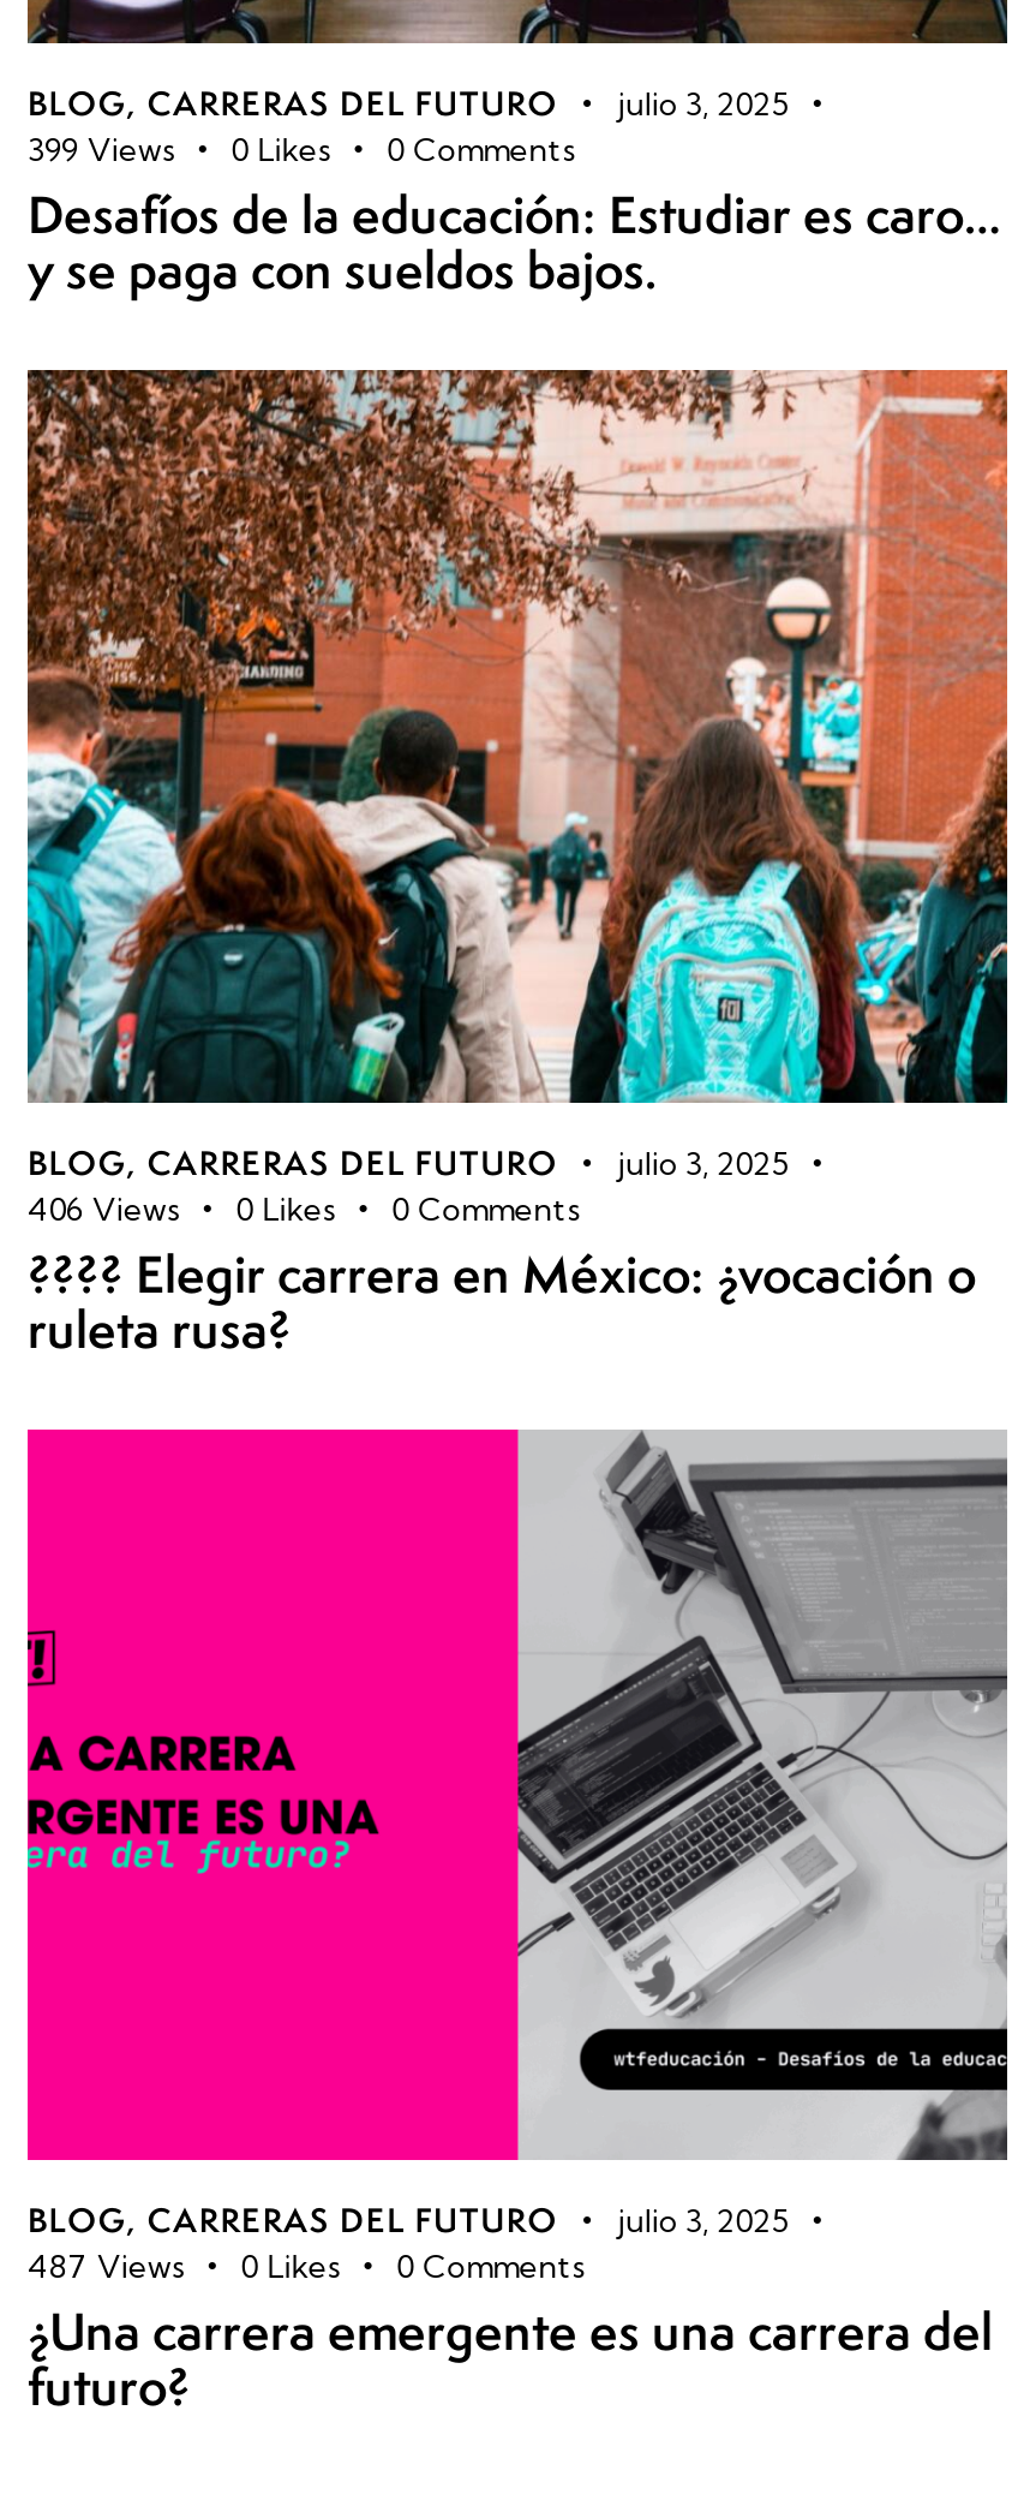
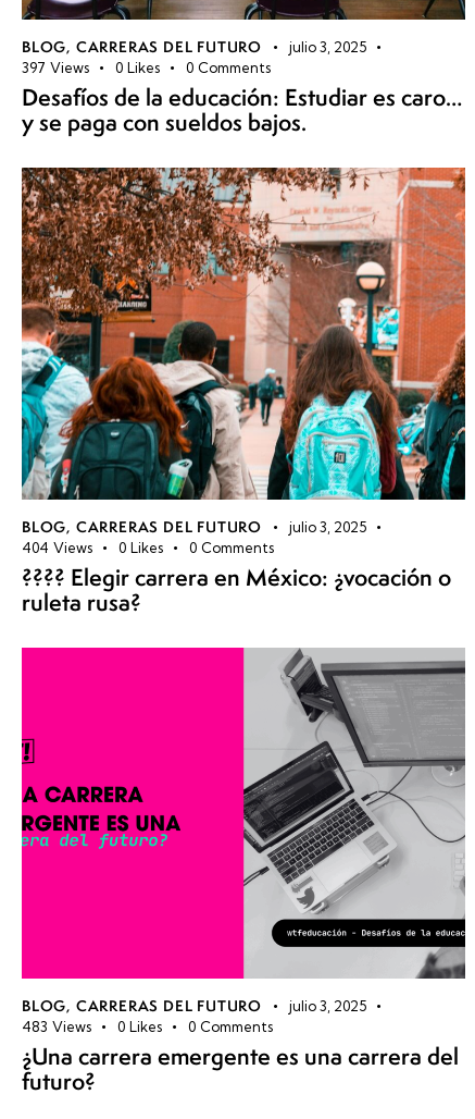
- 399 Views 0 Likes 0 Comments
+ 397 Views 0 Likes 0 Comments

- 406 Views 0 Likes 0 Comments
+ 404 Views 0 Likes 0 Comments

- 487 Views 0 Likes 0 Comments
+ 483 Views 0 Likes 0 Comments
